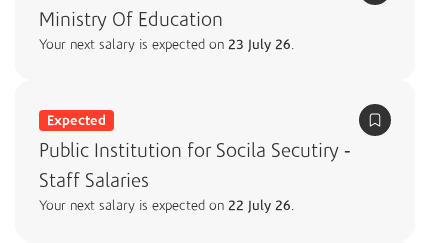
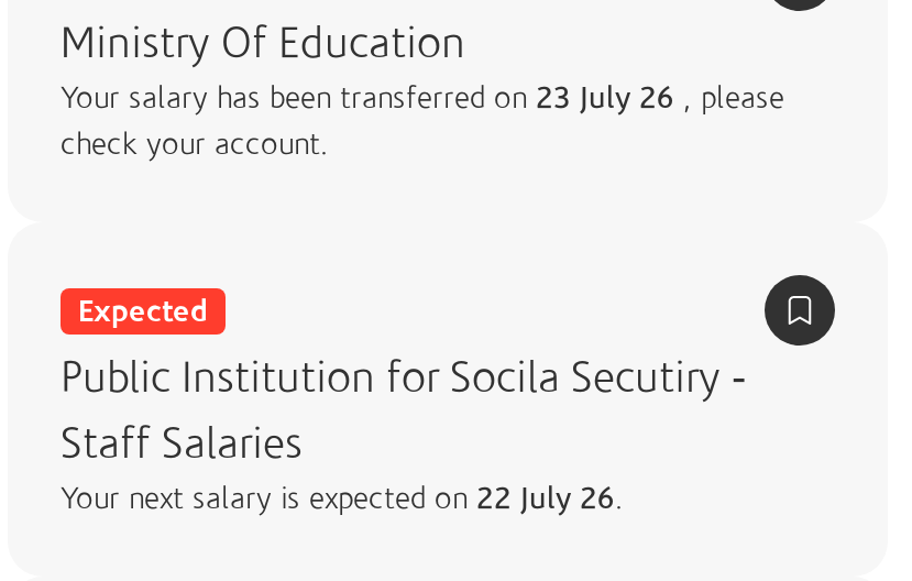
- Your next salary is expected on 23 July 26.
+ Your salary has been transferred on 23 July 26, please
+ check your account.
